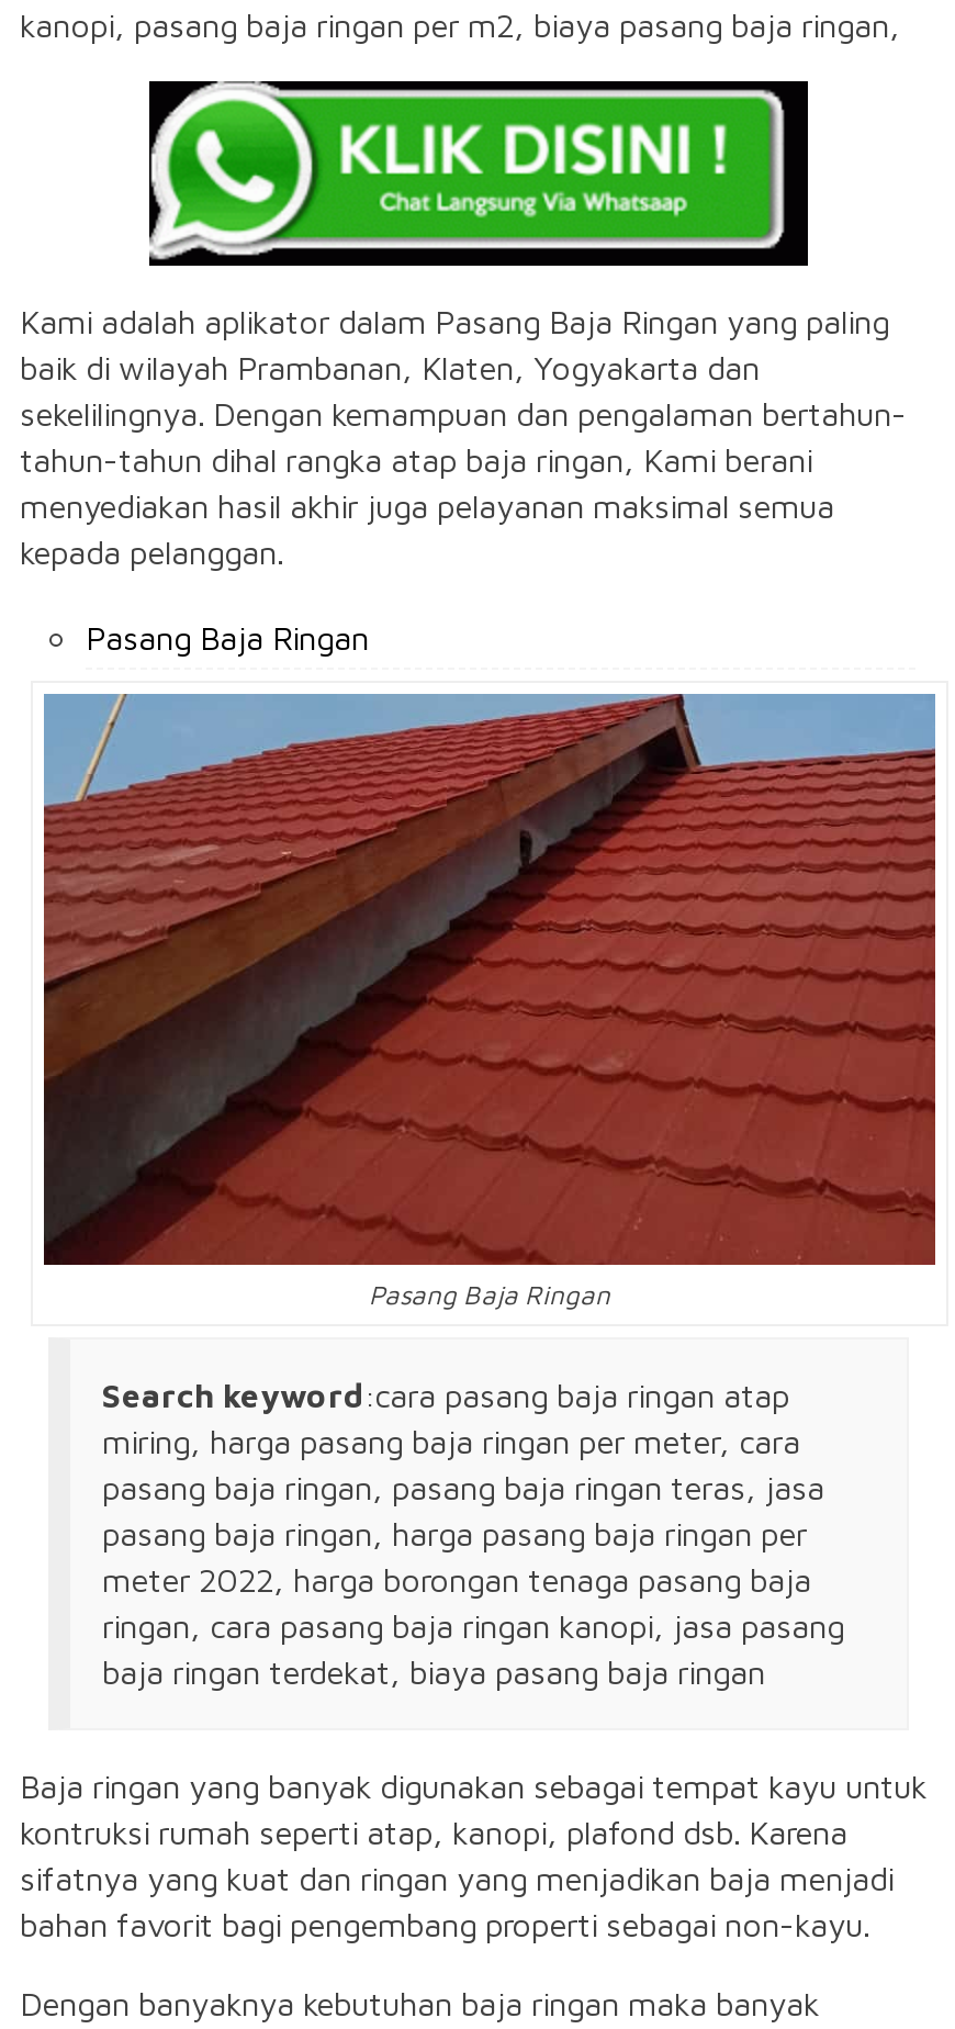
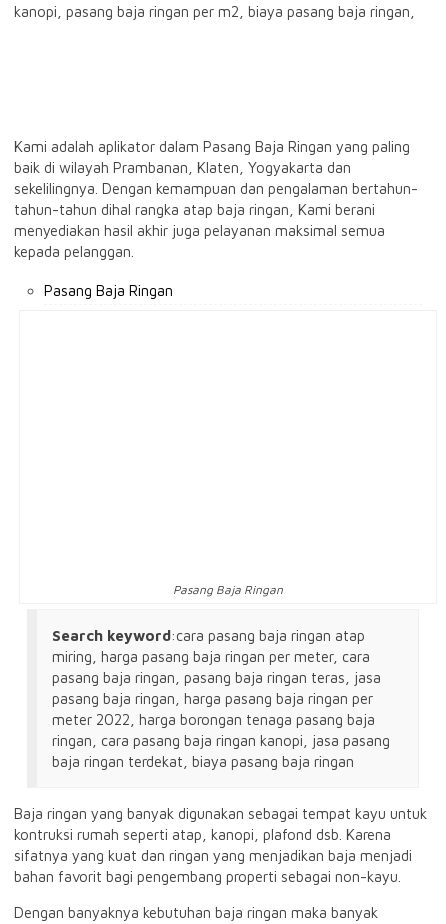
- [image]

- [image]
